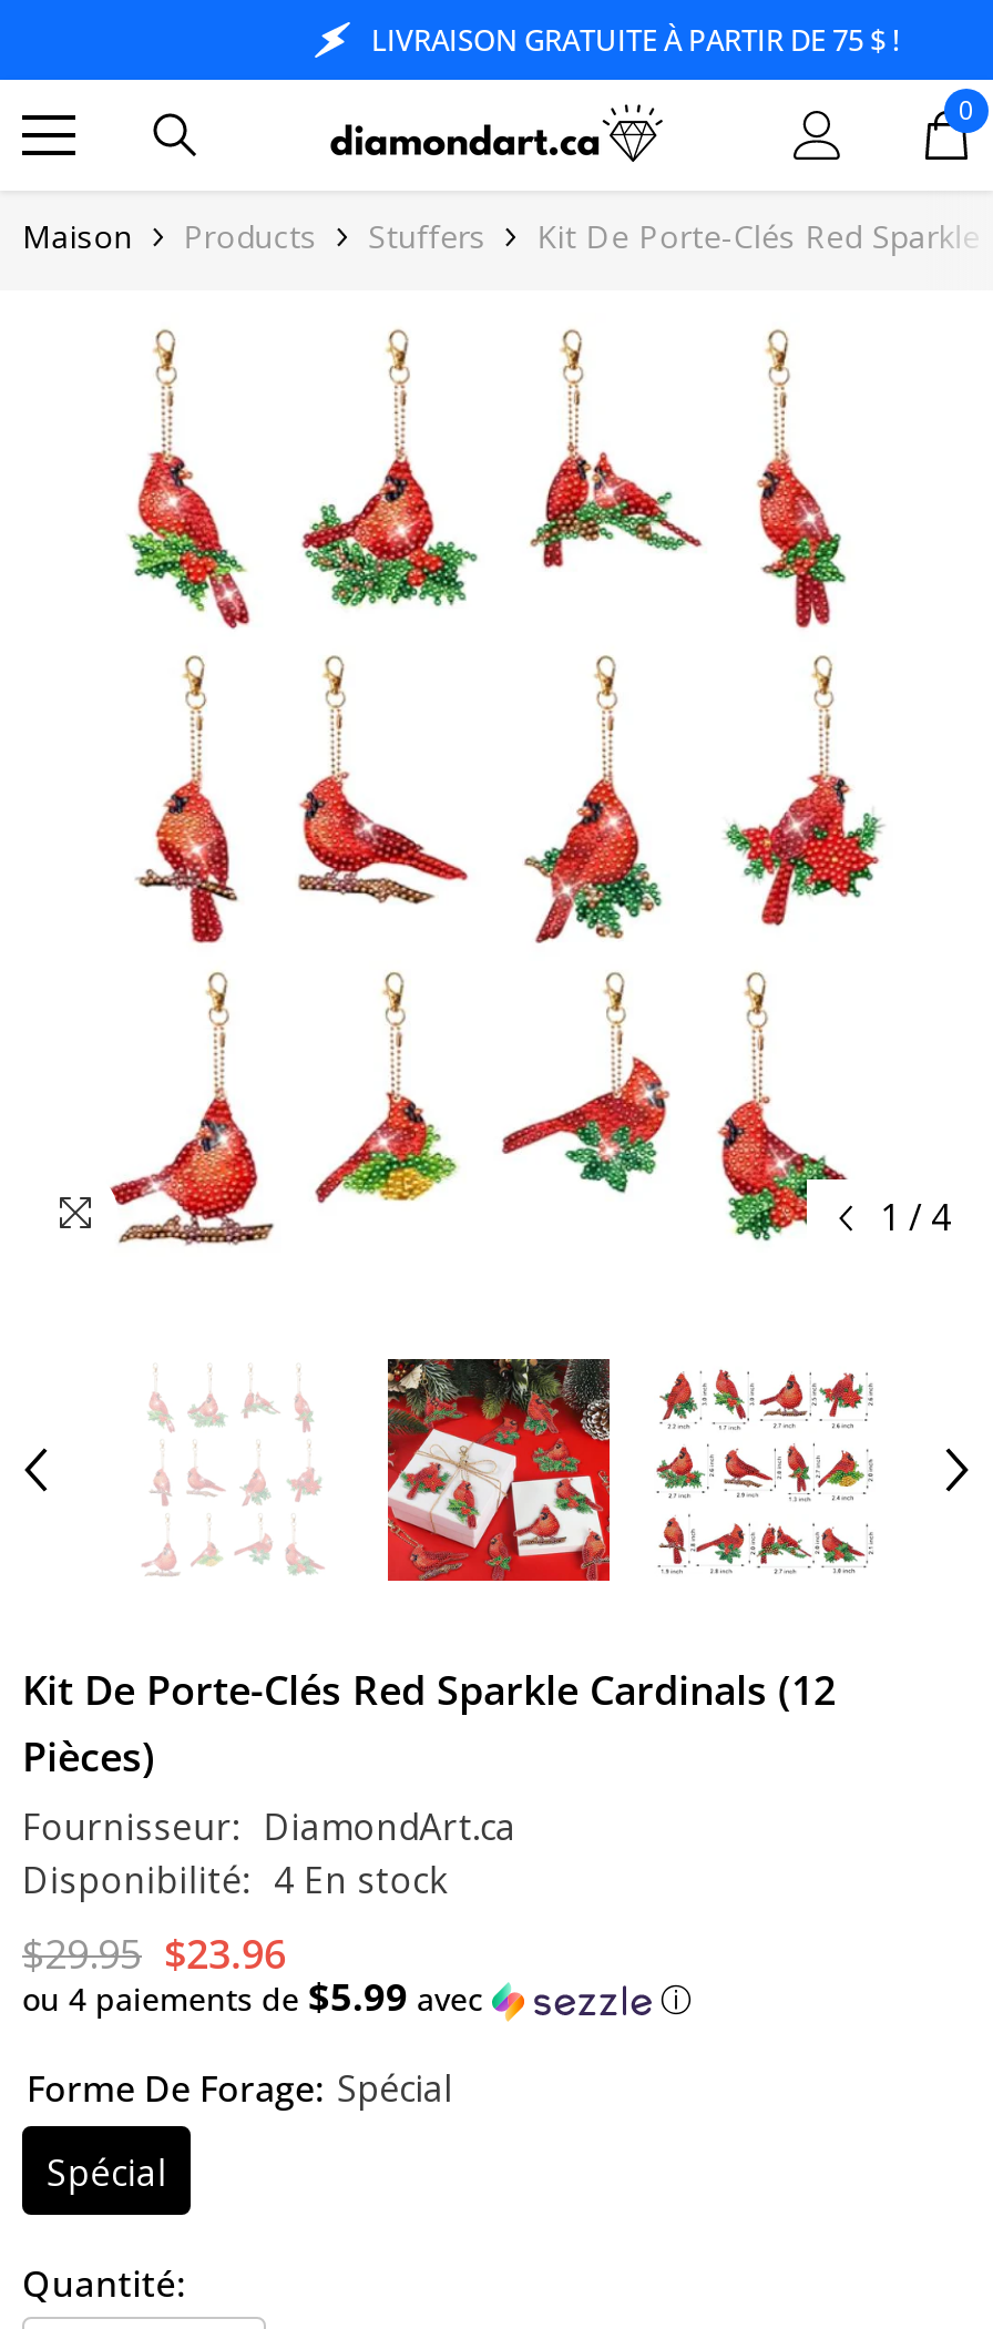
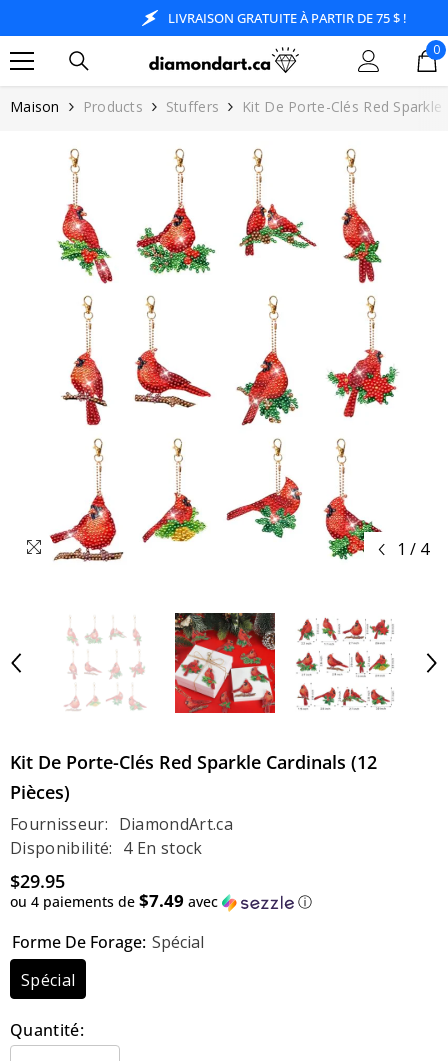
- $29.95 $23.96
- ou 4 paiements de $5.99 avec
+ $29.95
+ ou 4 paiements de $7.49 avec
